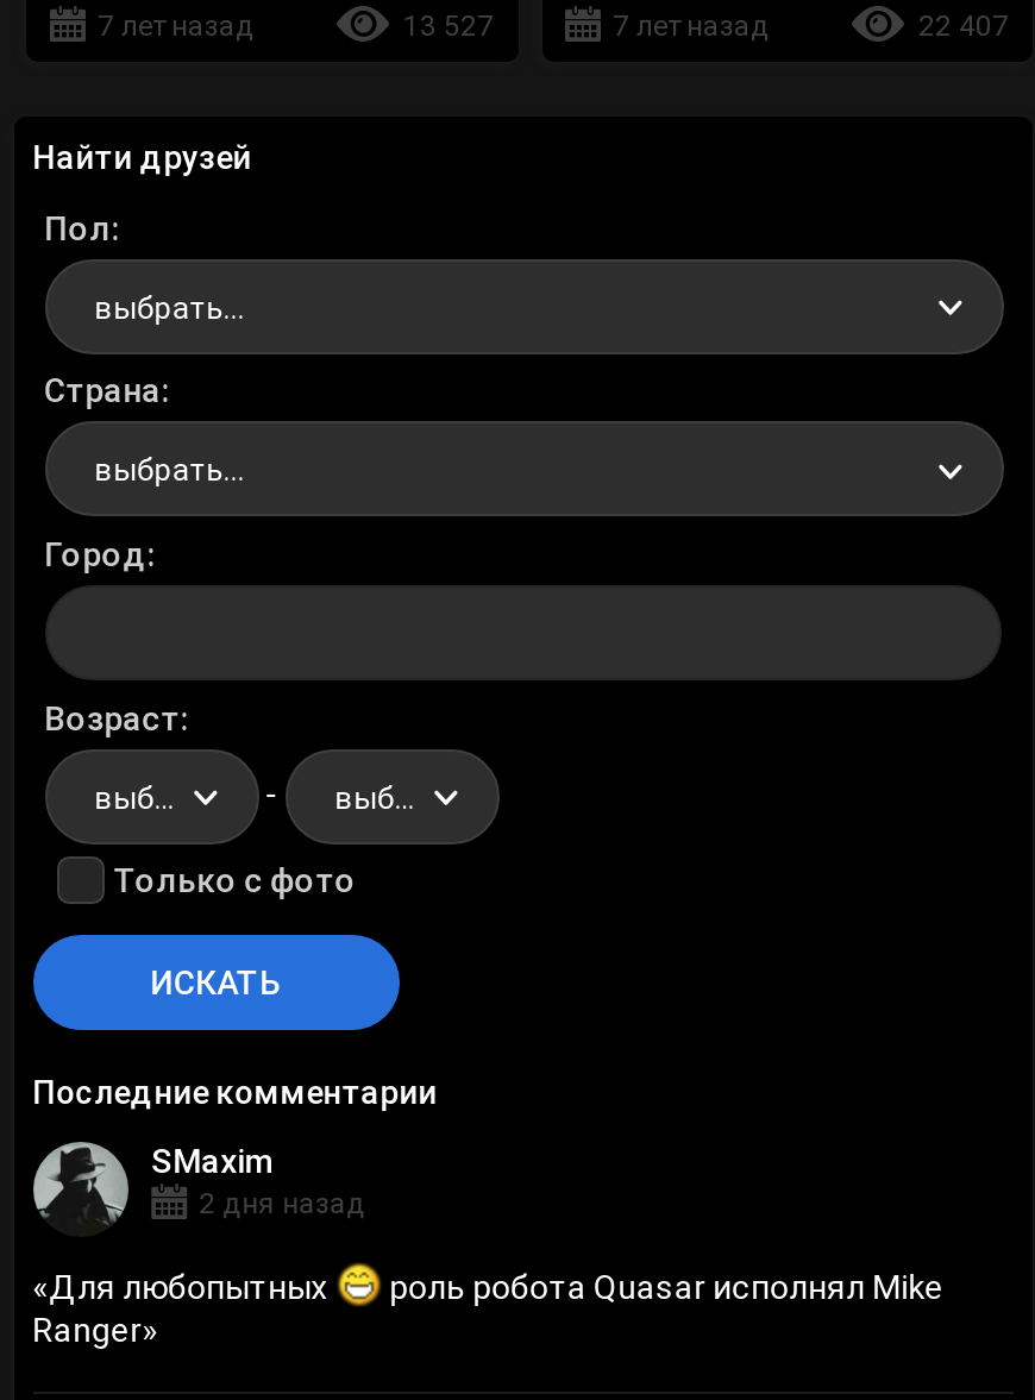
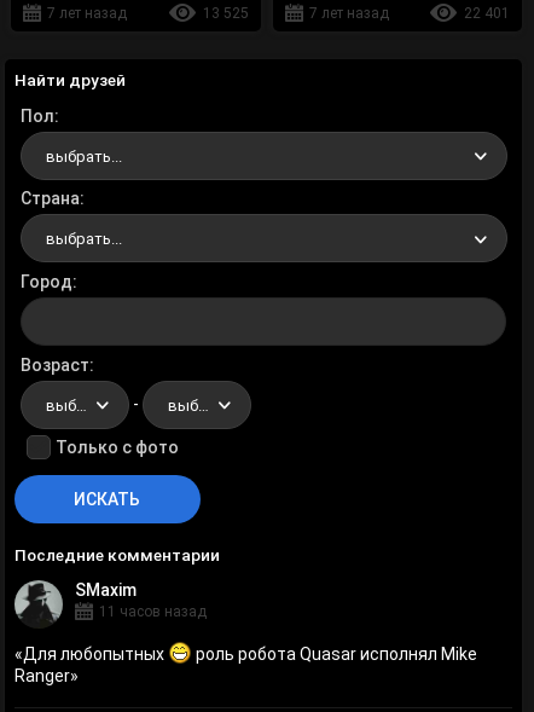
- 13 527
+ 13 525

- 22 407
+ 22 401

- 2 дня назад
+ 11 часов назад
